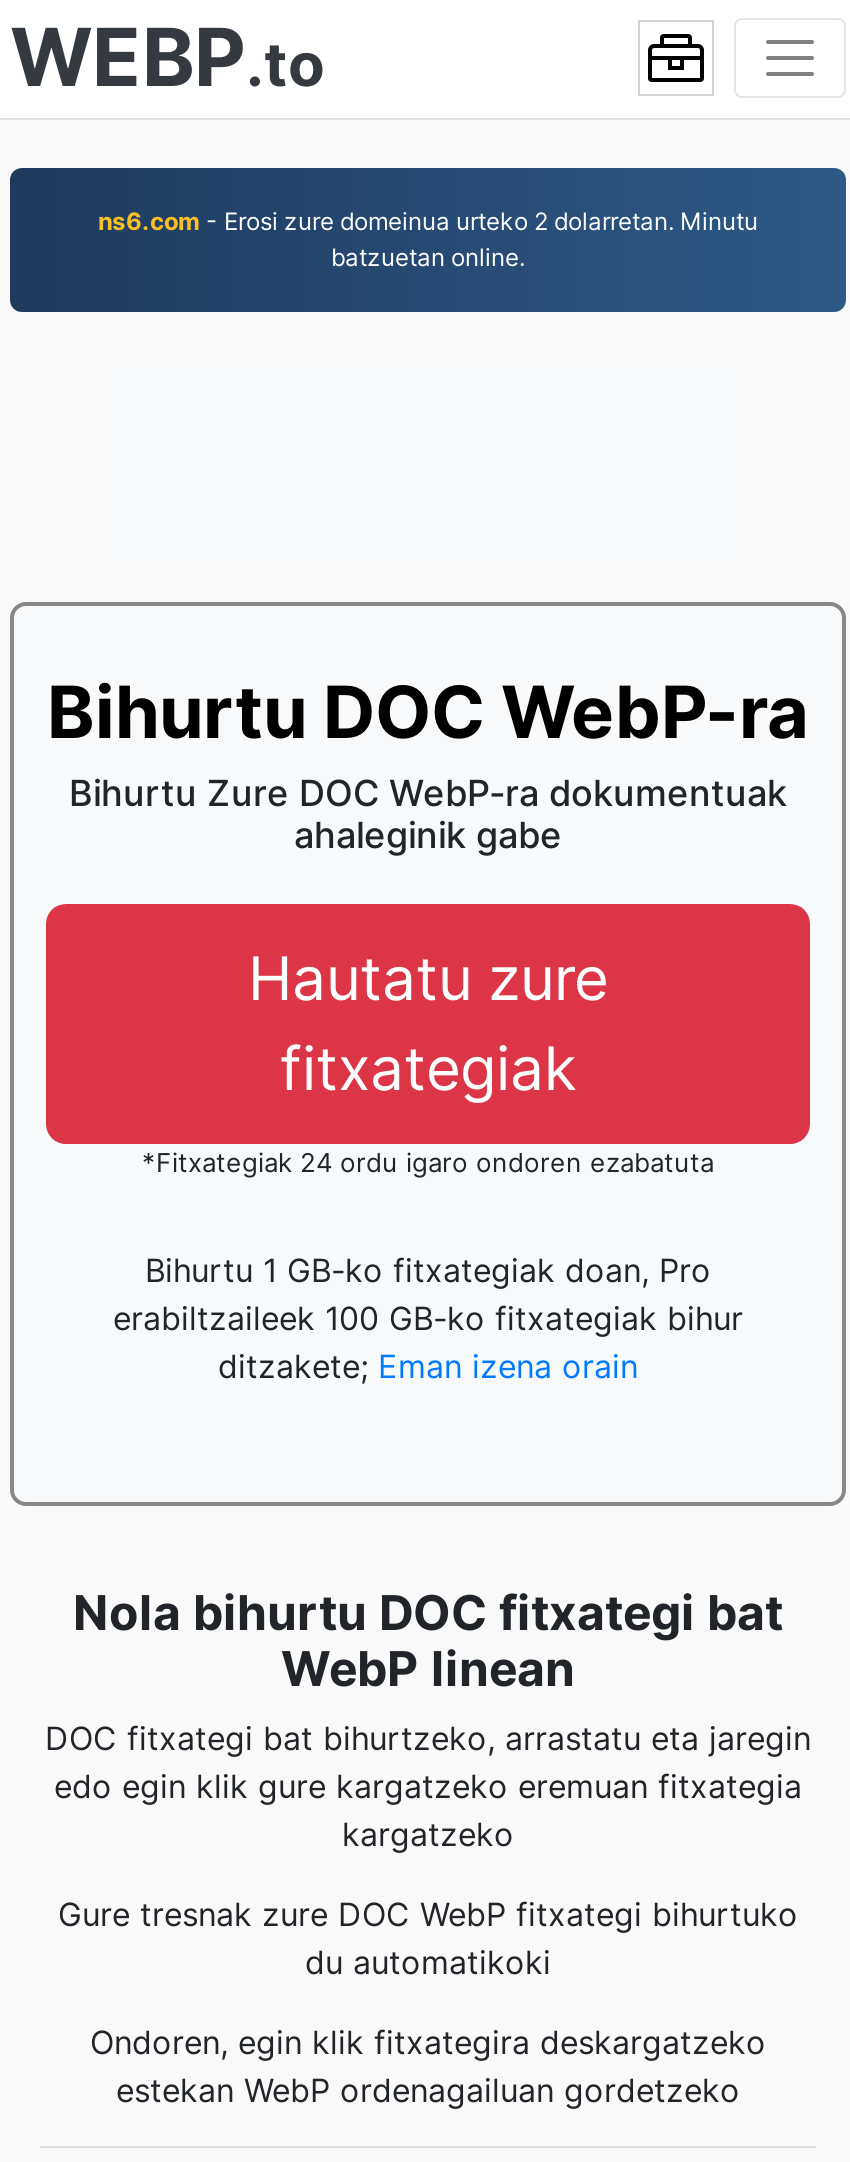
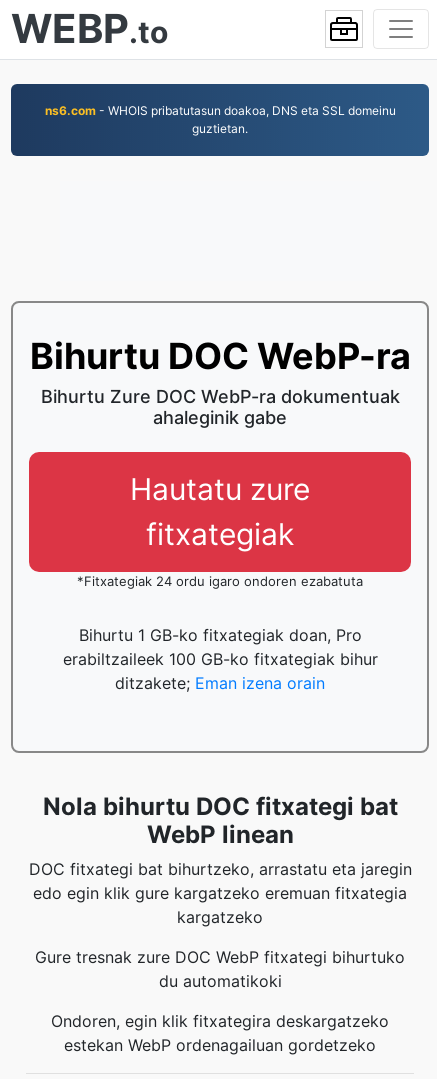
- ns6.com - Erosi zure domeinua urteko 2 dolarretan. Minutu
- batzuetan online.
+ ns6.com - WHOIS pribatutasun doakoa, DNS eta SSL domeinu
+ guztietan.
